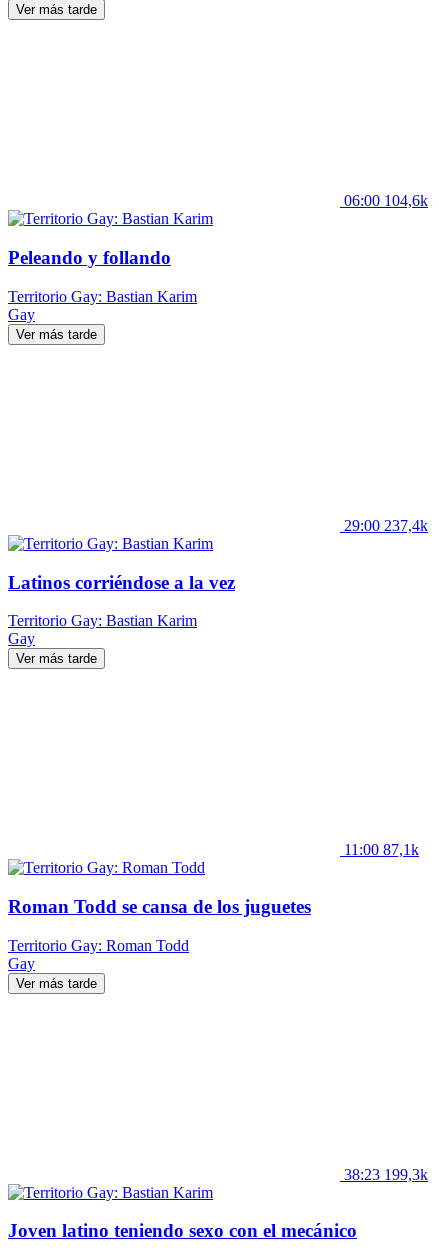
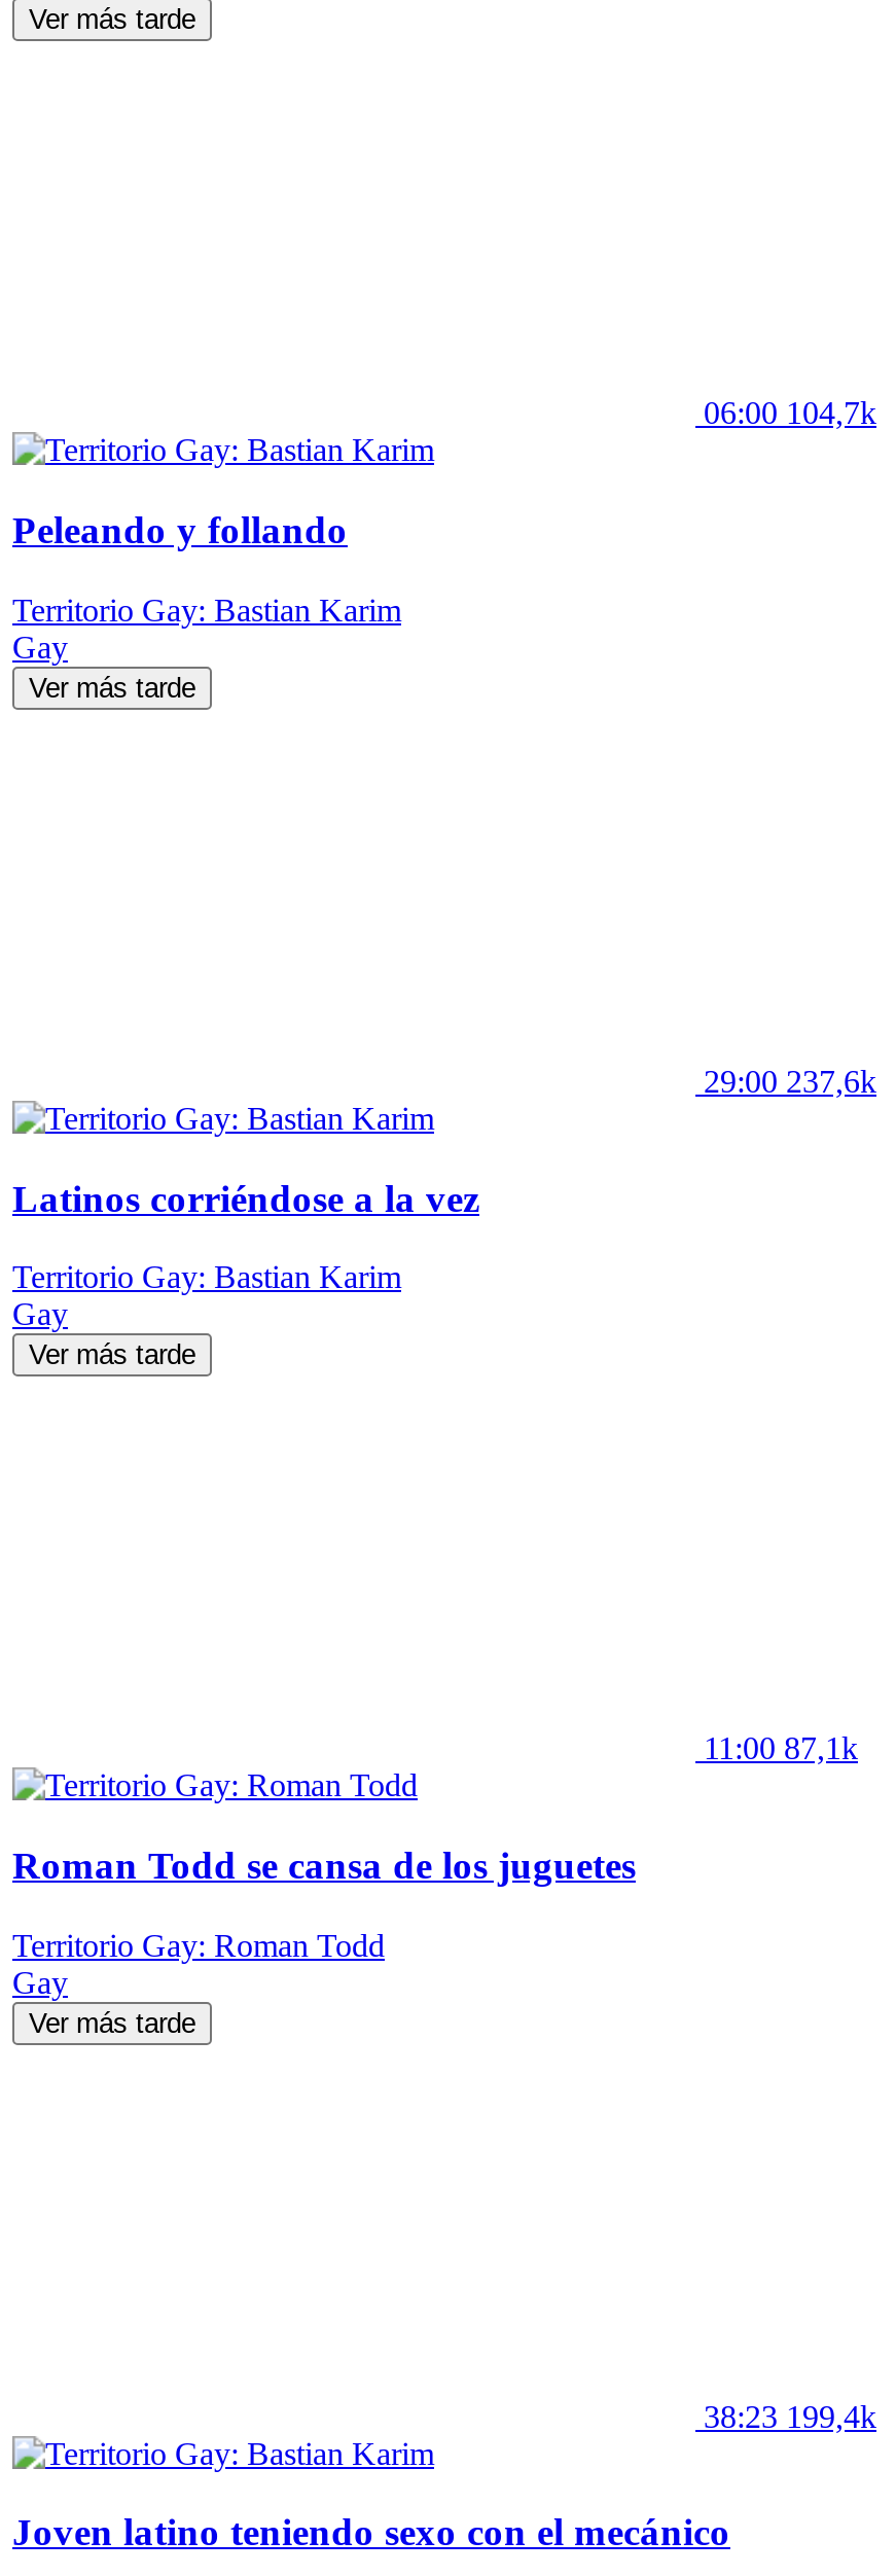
- 06:00 104,6k
+ 06:00 104,7k

- 29:00 237,4k
+ 29:00 237,6k

- 38:23 199,3k
+ 38:23 199,4k
